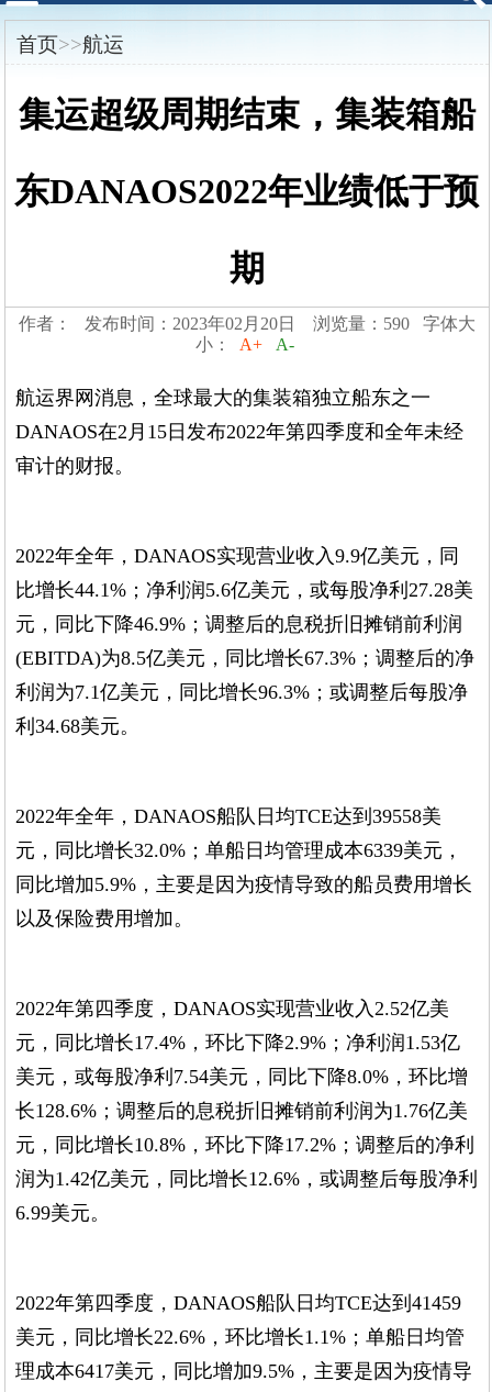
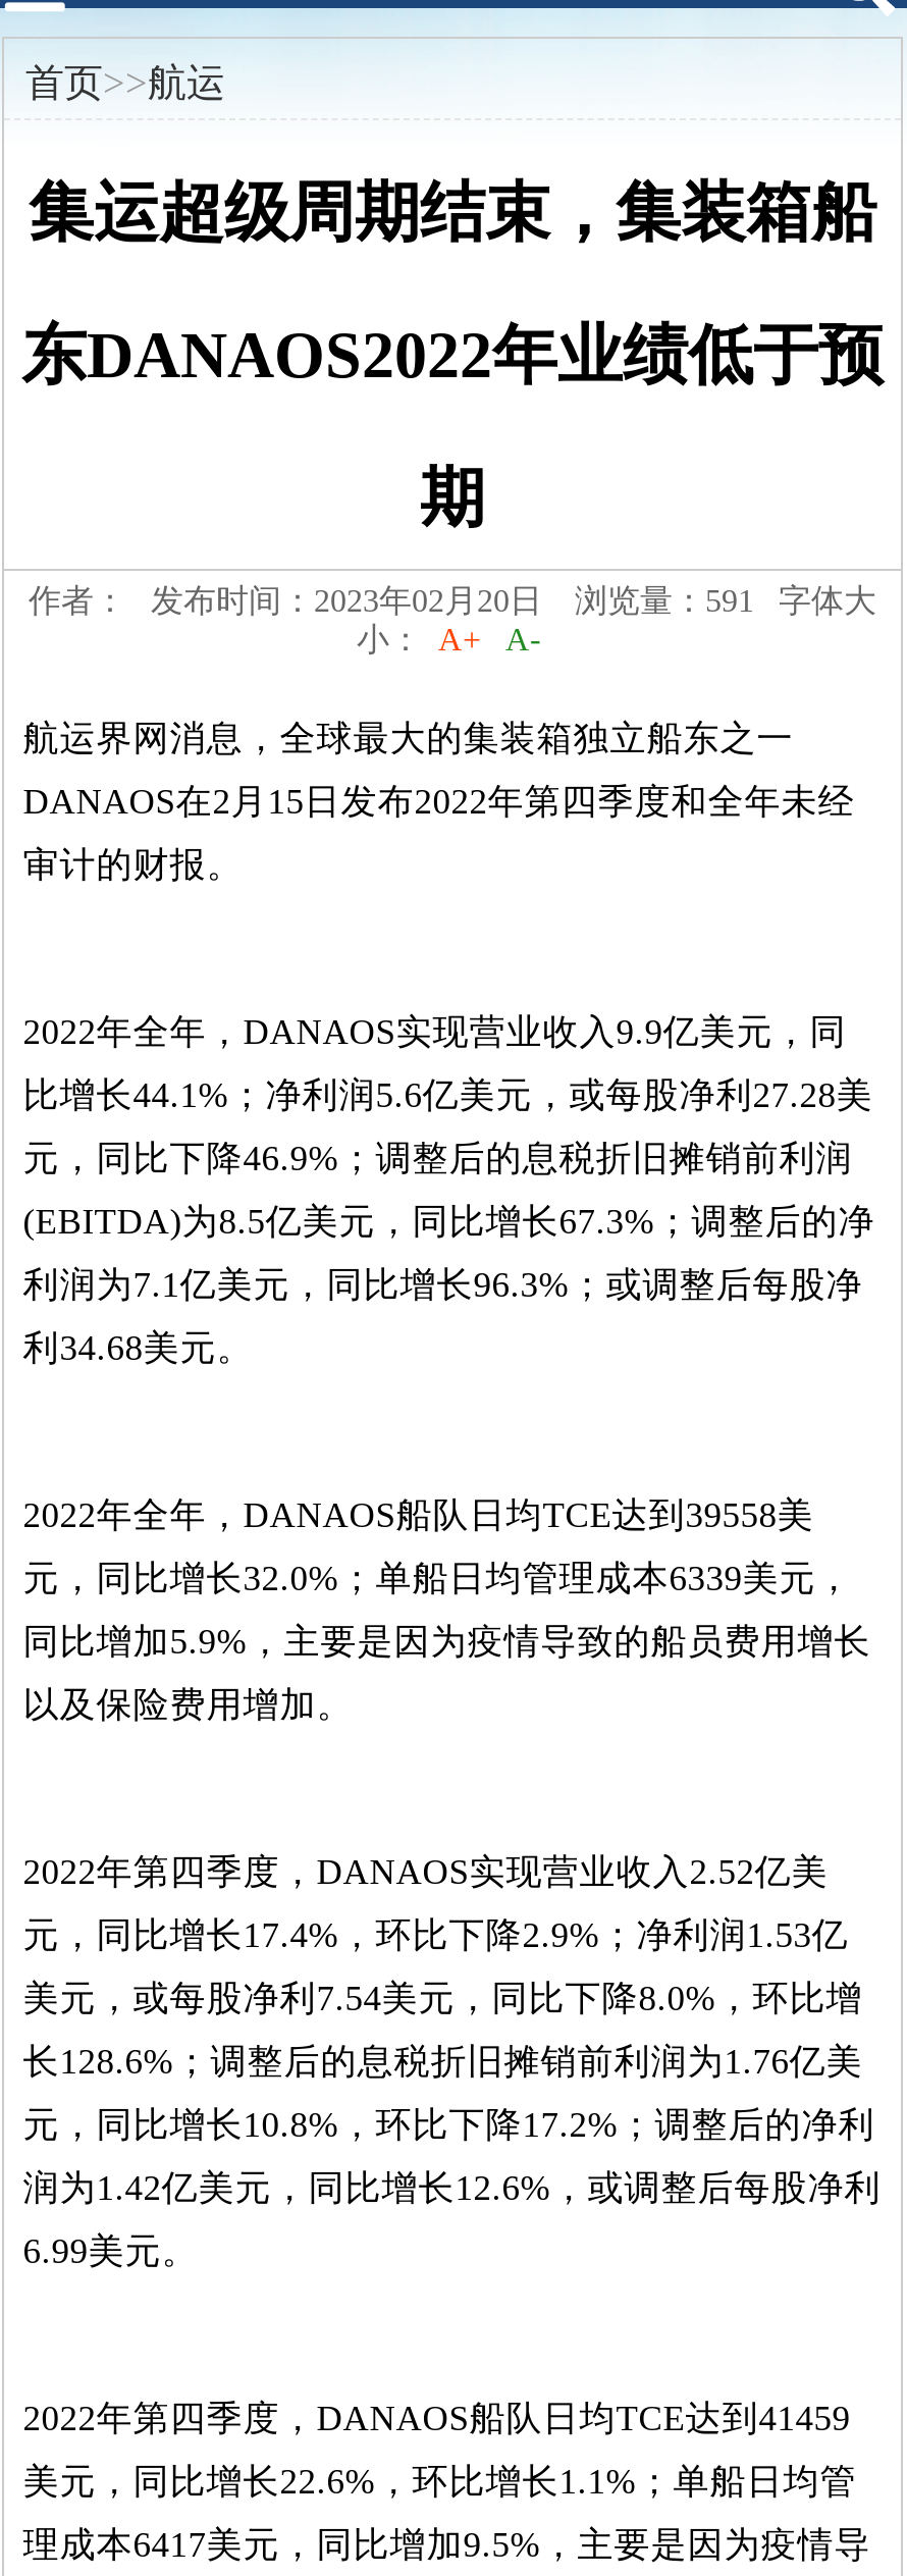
- 作者： 发布时间：2023年02月20日 浏览量：590 字体大
+ 作者： 发布时间：2023年02月20日 浏览量：591 字体大
